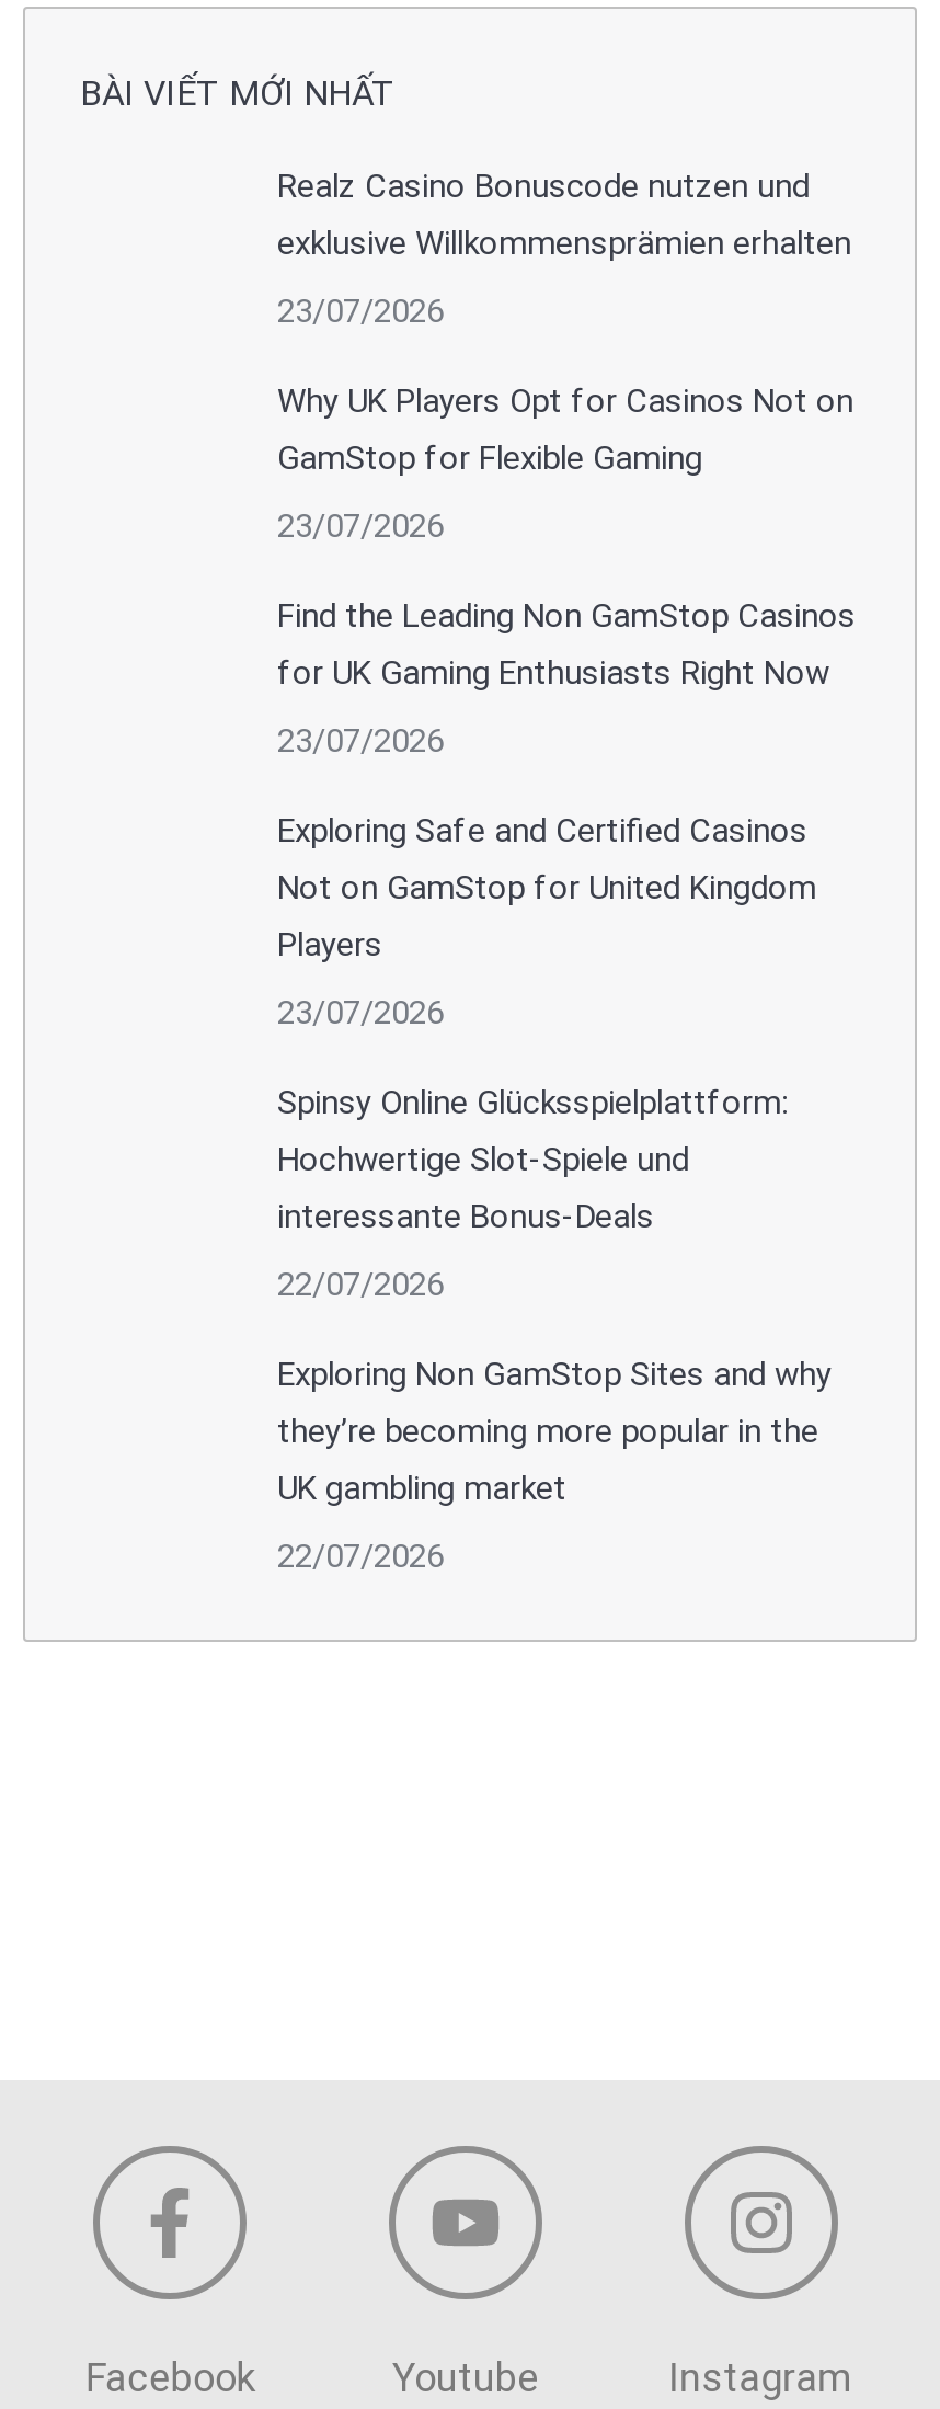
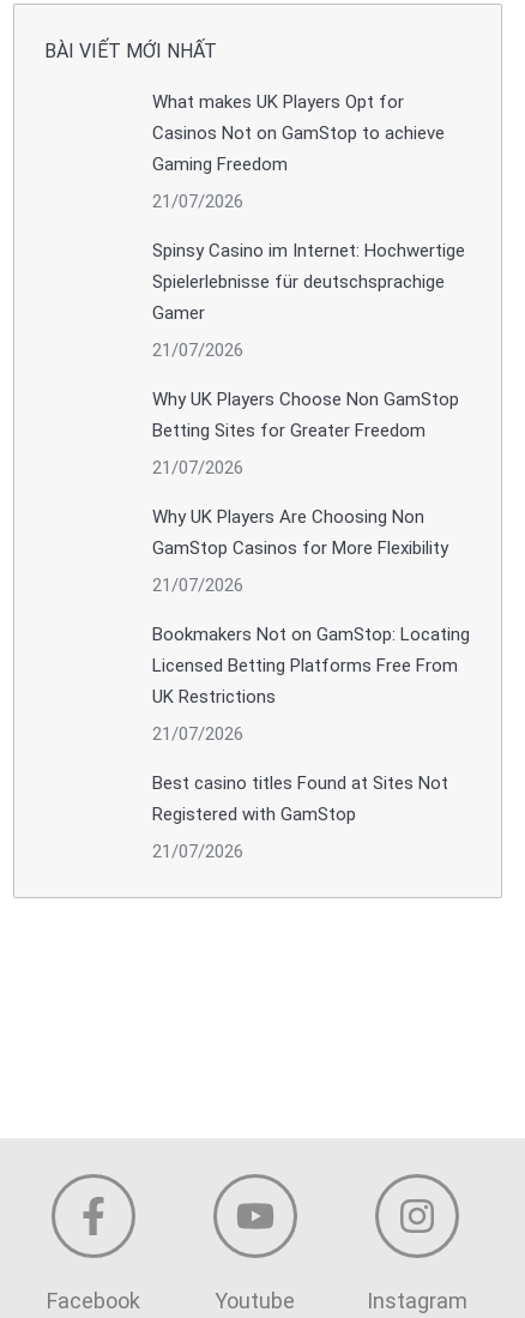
- Realz Casino Bonuscode nutzen und
- exklusive Willkommensprämien erhalten
+ What makes UK Players Opt for
+ Casinos Not on GamStop to achieve
+ Gaming Freedom

- 23/07/2026
+ 21/07/2026

- Why UK Players Opt for Casinos Not on
- GamStop for Flexible Gaming
+ Spinsy Casino im Internet: Hochwertige
+ Spielerlebnisse für deutschsprachige
+ Gamer

- 23/07/2026
+ 21/07/2026

- Find the Leading Non GamStop Casinos
- for UK Gaming Enthusiasts Right Now
+ Why UK Players Choose Non GamStop
+ Betting Sites for Greater Freedom

- 23/07/2026
+ 21/07/2026

- Exploring Safe and Certified Casinos
- Not on GamStop for United Kingdom
- Players
+ Why UK Players Are Choosing Non
+ GamStop Casinos for More Flexibility

- 23/07/2026
+ 21/07/2026

- Spinsy Online Glücksspielplattform:
- Hochwertige Slot-Spiele und
- interessante Bonus-Deals
+ Bookmakers Not on GamStop: Locating
+ Licensed Betting Platforms Free From
+ UK Restrictions

- 22/07/2026
+ 21/07/2026

- Exploring Non GamStop Sites and why
- they’re becoming more popular in the
- UK gambling market
+ Best casino titles Found at Sites Not
+ Registered with GamStop

- 22/07/2026
+ 21/07/2026
